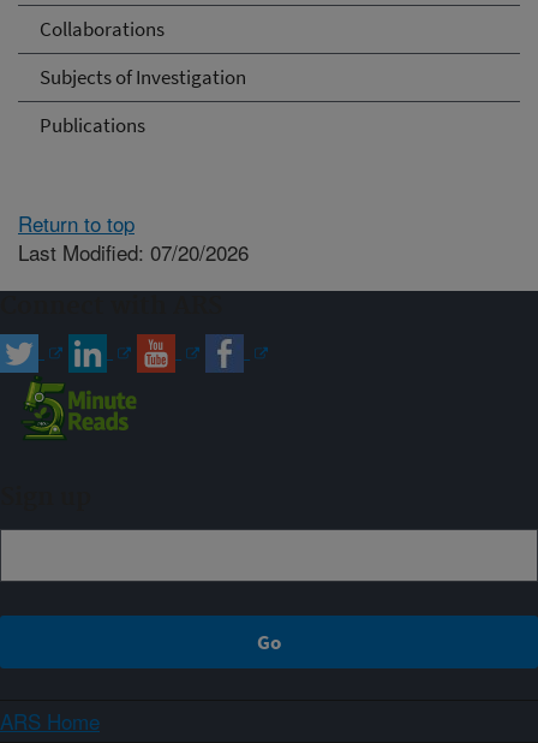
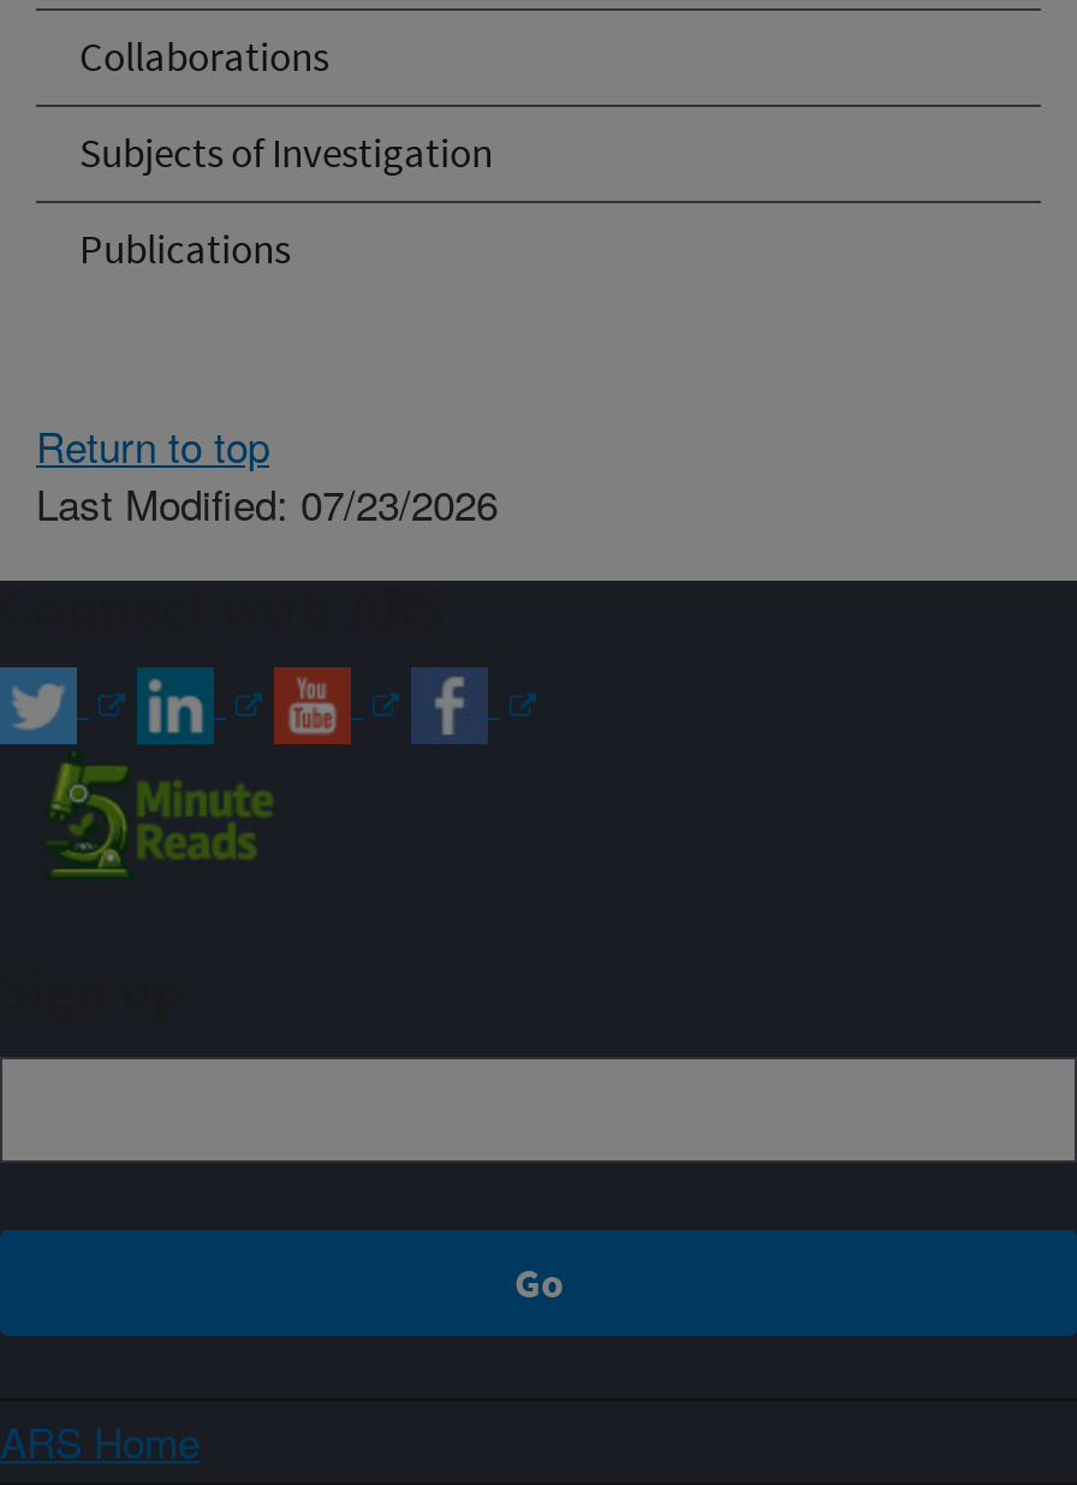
- Last Modified: 07/20/2026
+ Last Modified: 07/23/2026
